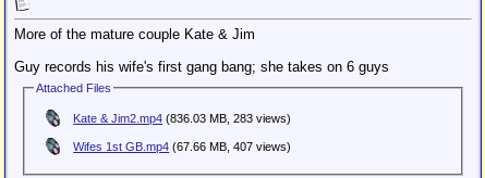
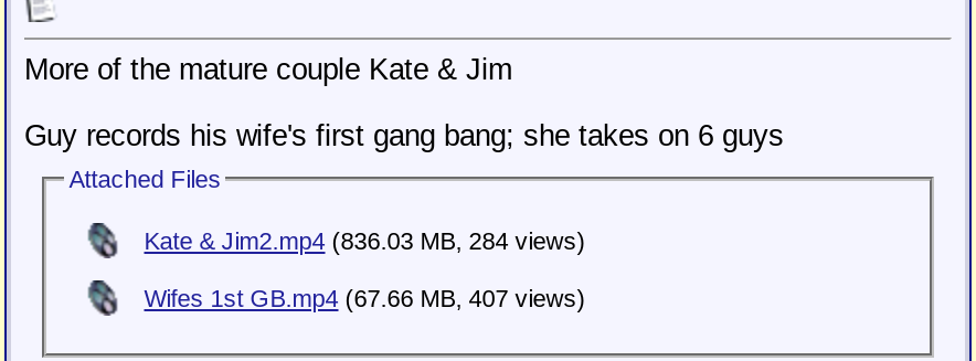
- Kate & Jim2.mp4 (836.03 MB, 283 views)
+ Kate & Jim2.mp4 (836.03 MB, 284 views)
